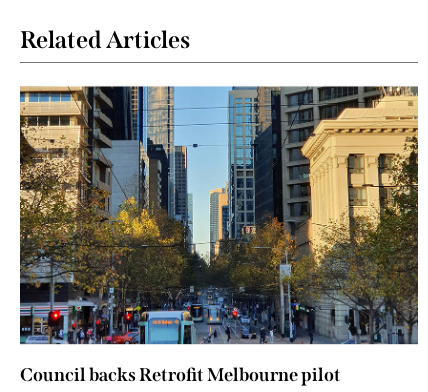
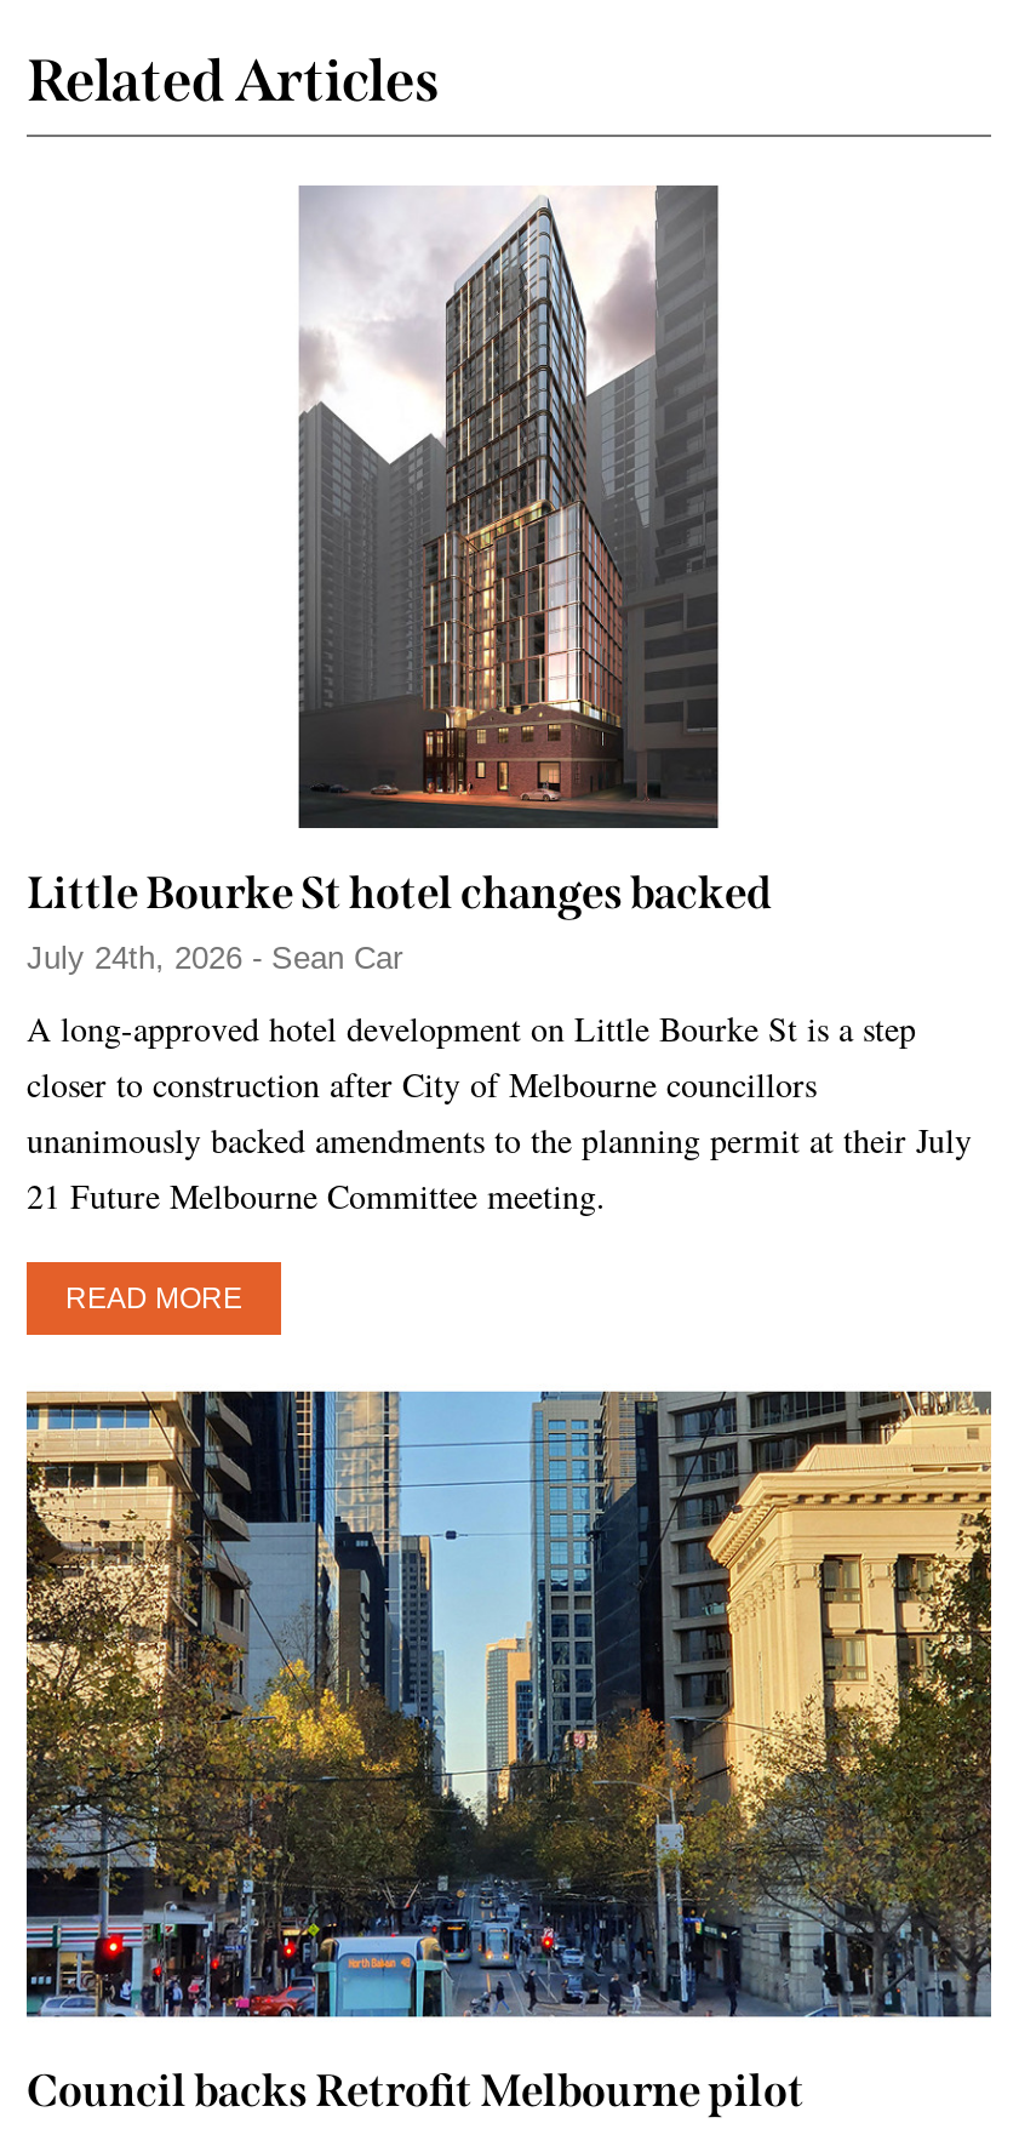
+ [image]
+ Little Bourke St hotel changes backed
+ July 24th, 2026 - Sean Car
+ A long-approved hotel development on Little Bourke St is a step
+ closer to construction after City of Melbourne councillors
+ unanimously backed amendments to the planning permit at their July
+ 21 Future Melbourne Committee meeting.
+ READ MORE
